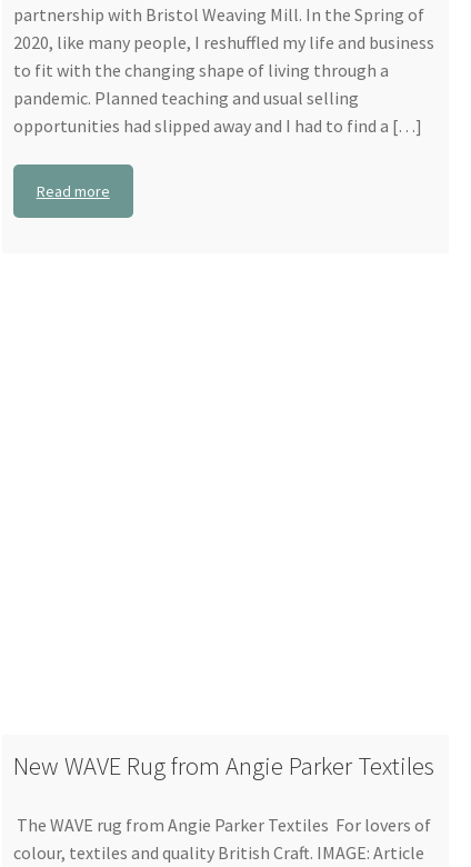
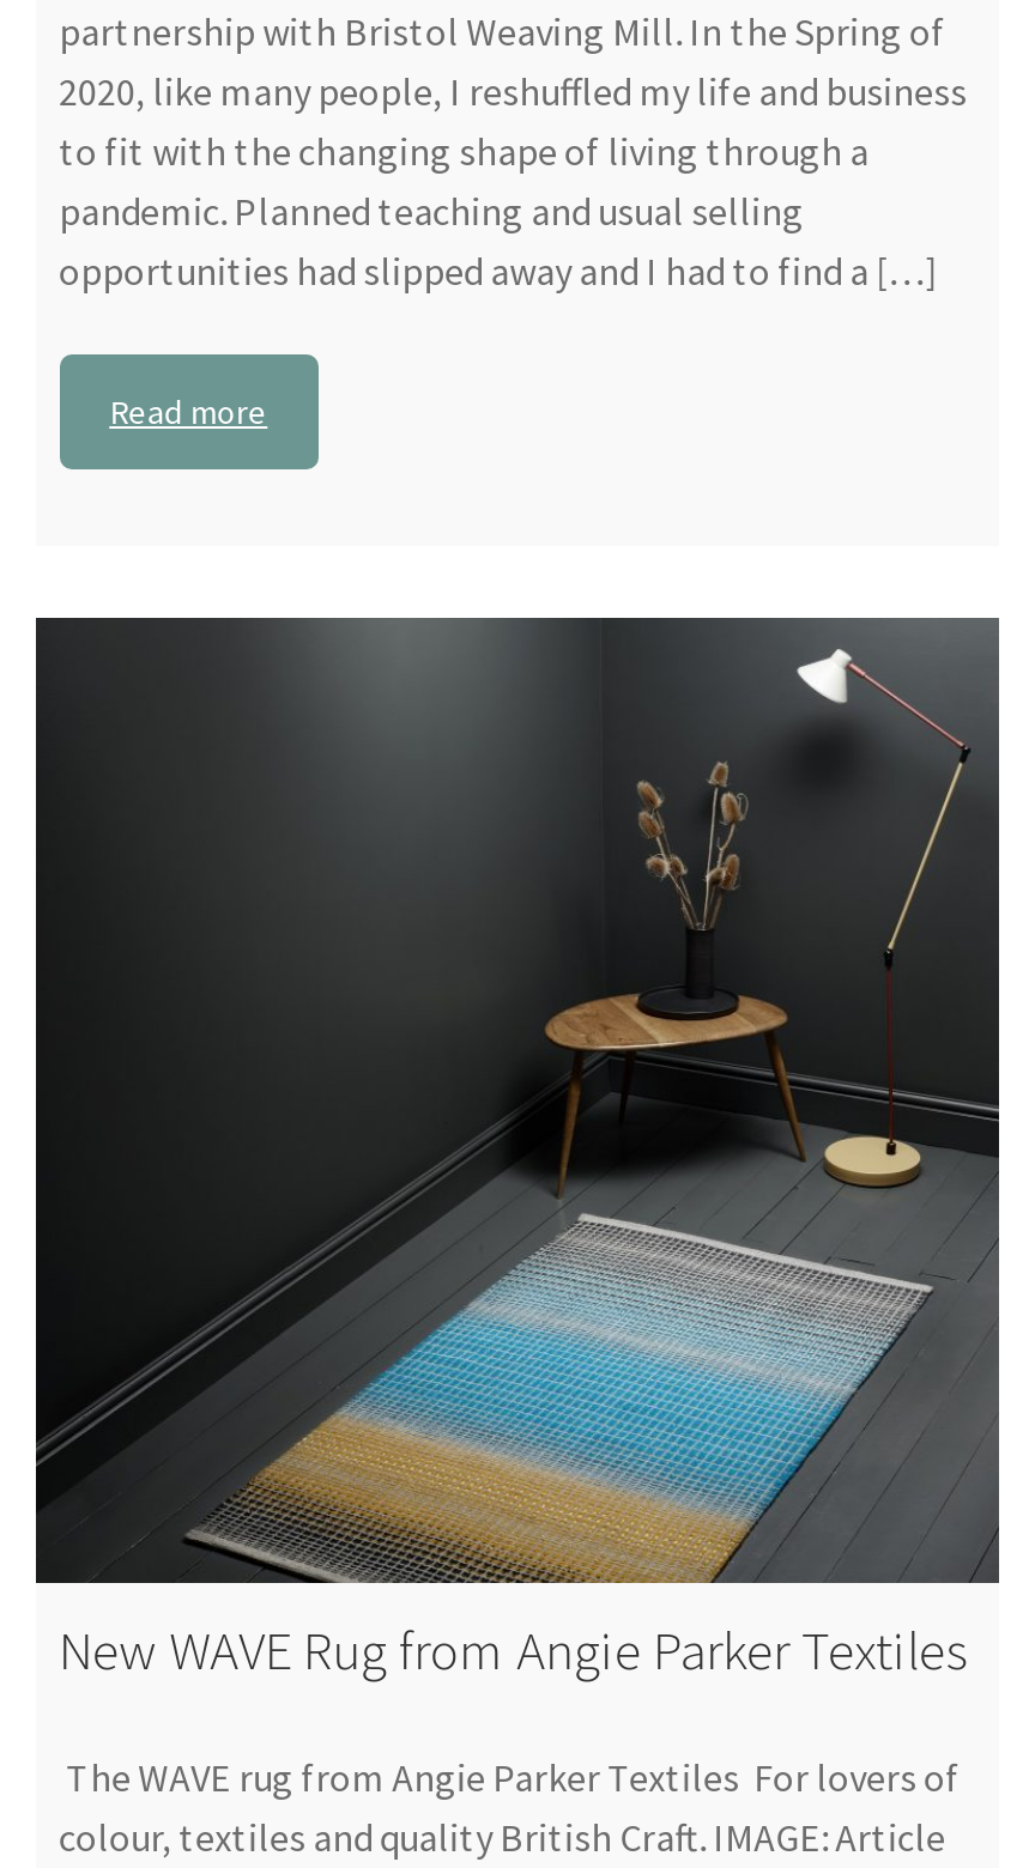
+ [image]
